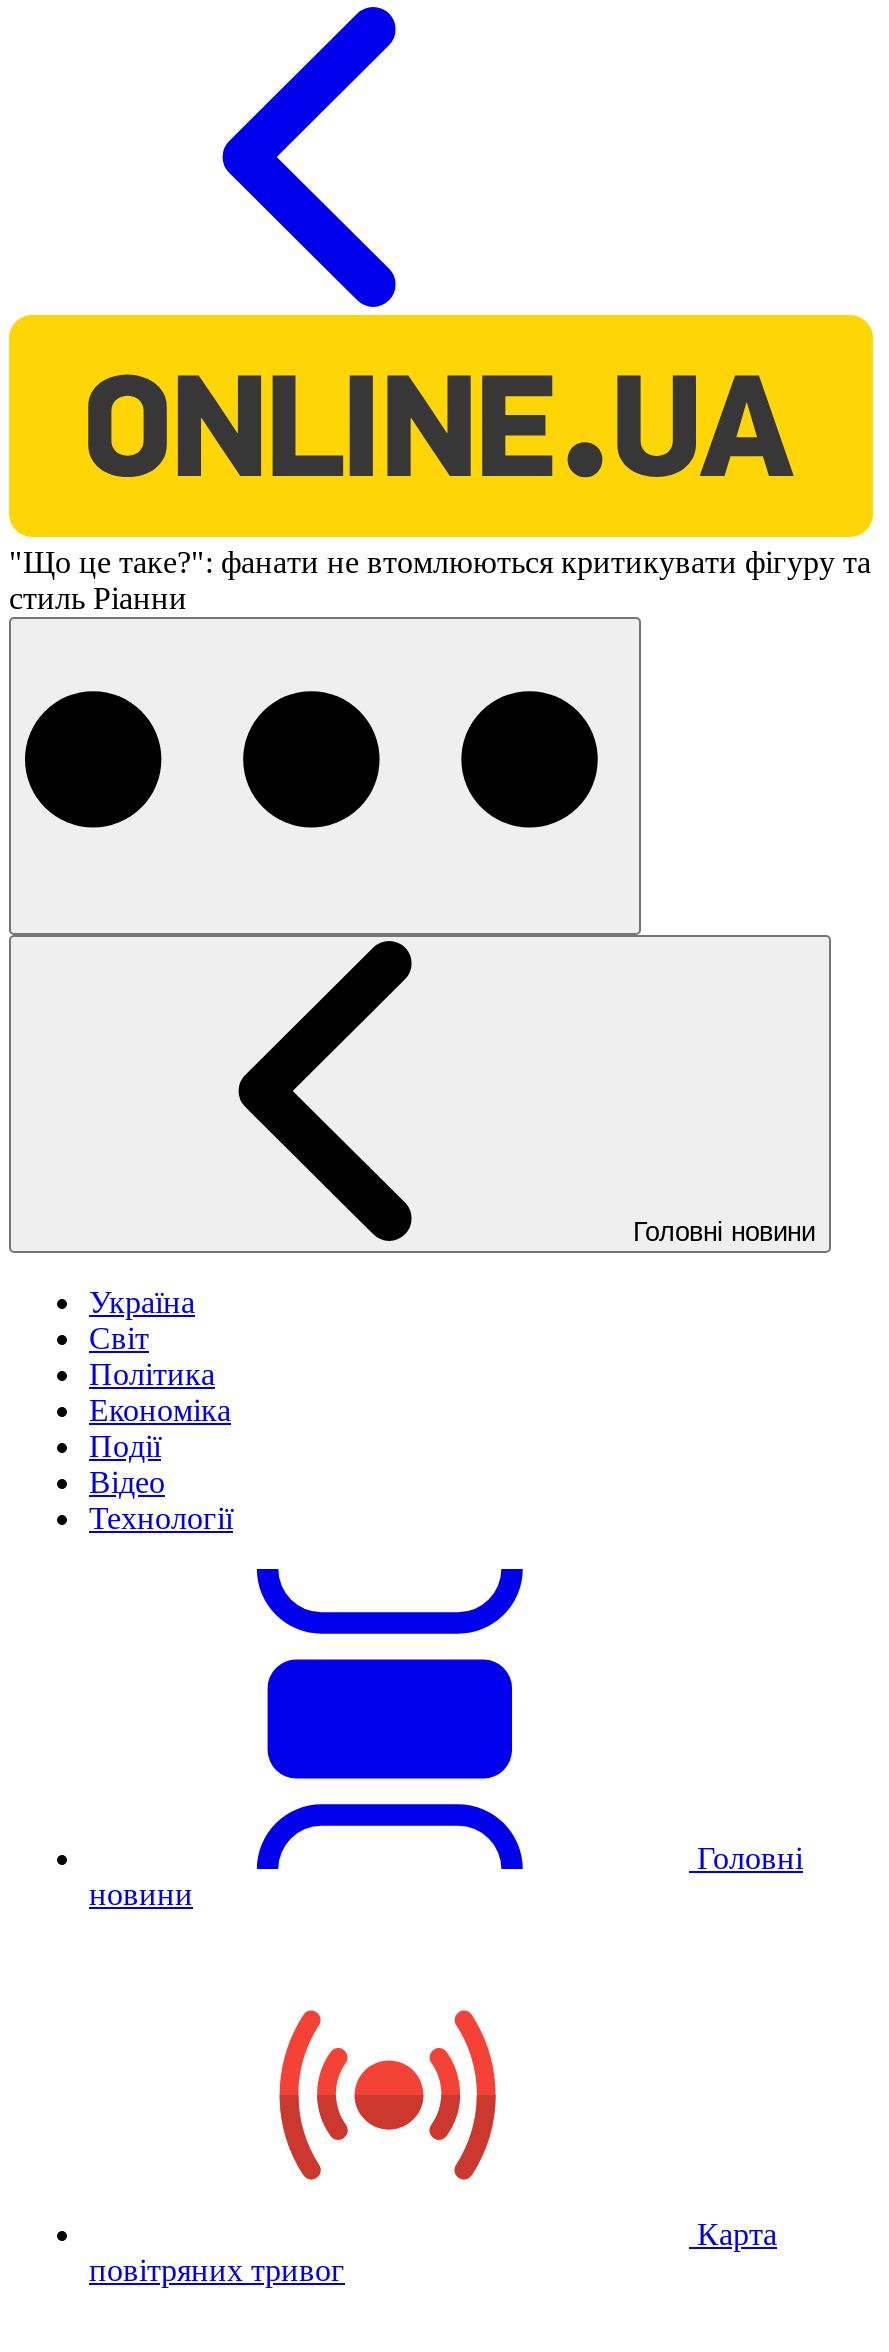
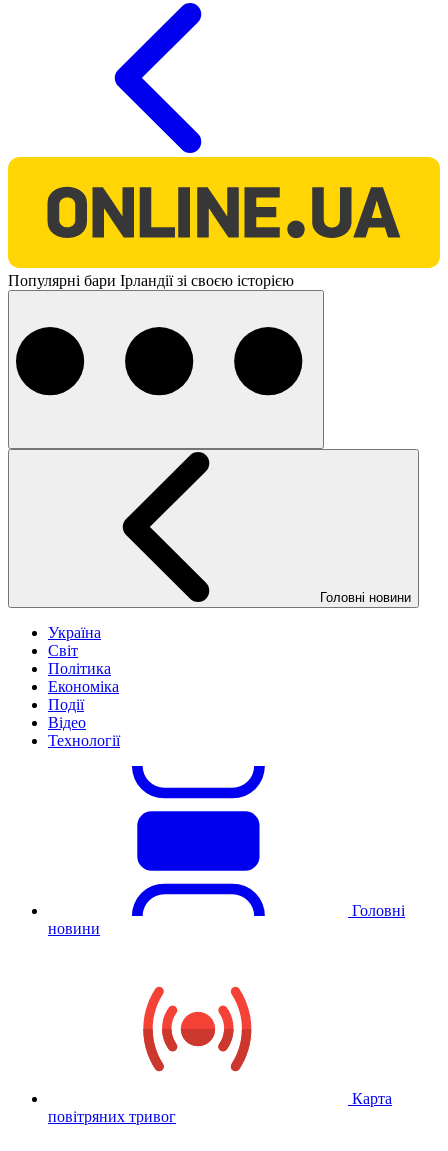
- "Що це таке?": фанати не втомлюються критикувати фігуру та
- стиль Ріанни
+ Популярні бари Ірландії зі своєю історією
